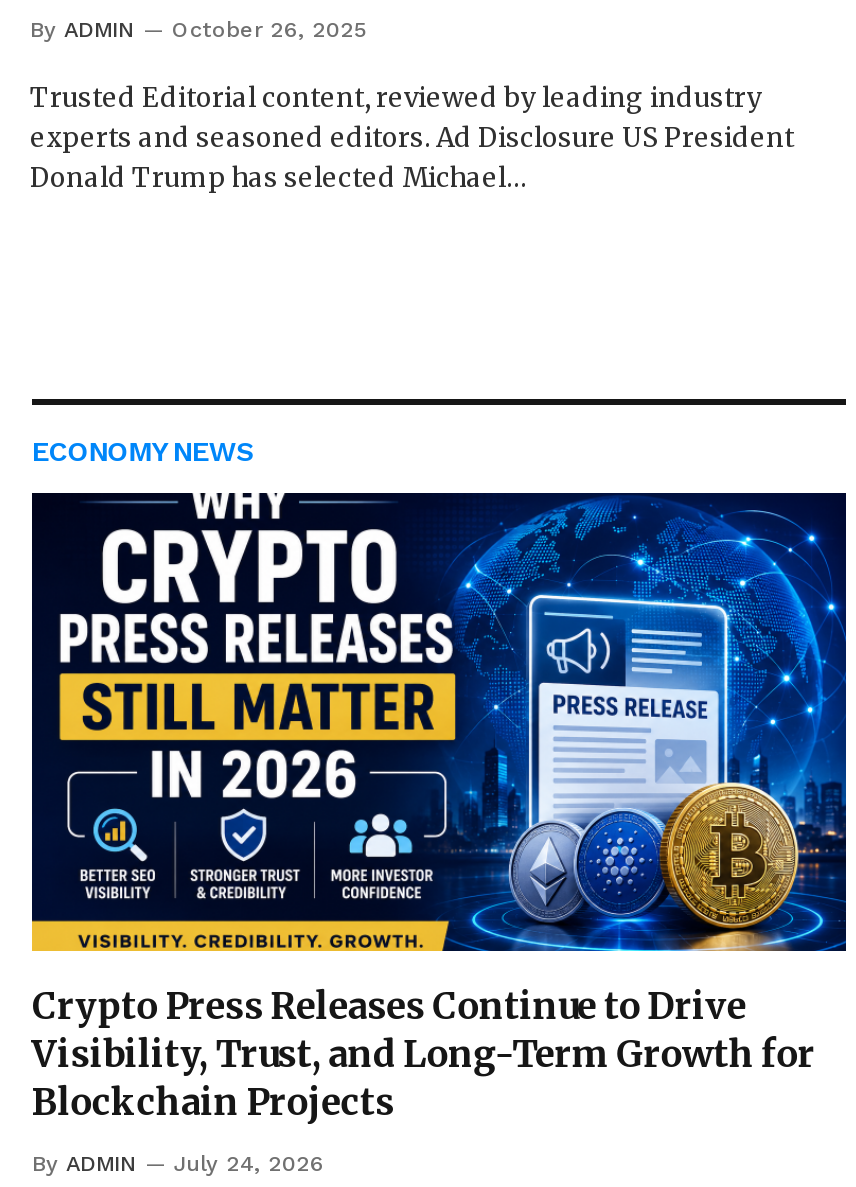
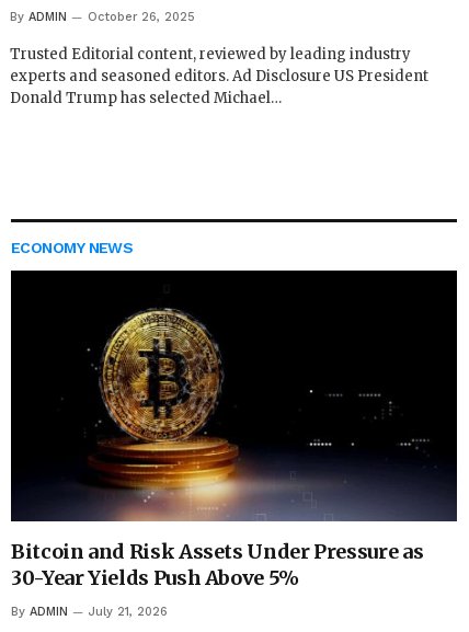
- [image]
- Crypto Press Releases Continue to Drive
- Visibility, Trust, and Long-Term Growth for
- Blockchain Projects
+ [image]
+ Bitcoin and Risk Assets Under Pressure as
+ 30-Year Yields Push Above 5%

- By ADMIN July 24, 2026
+ By ADMIN July 21, 2026
